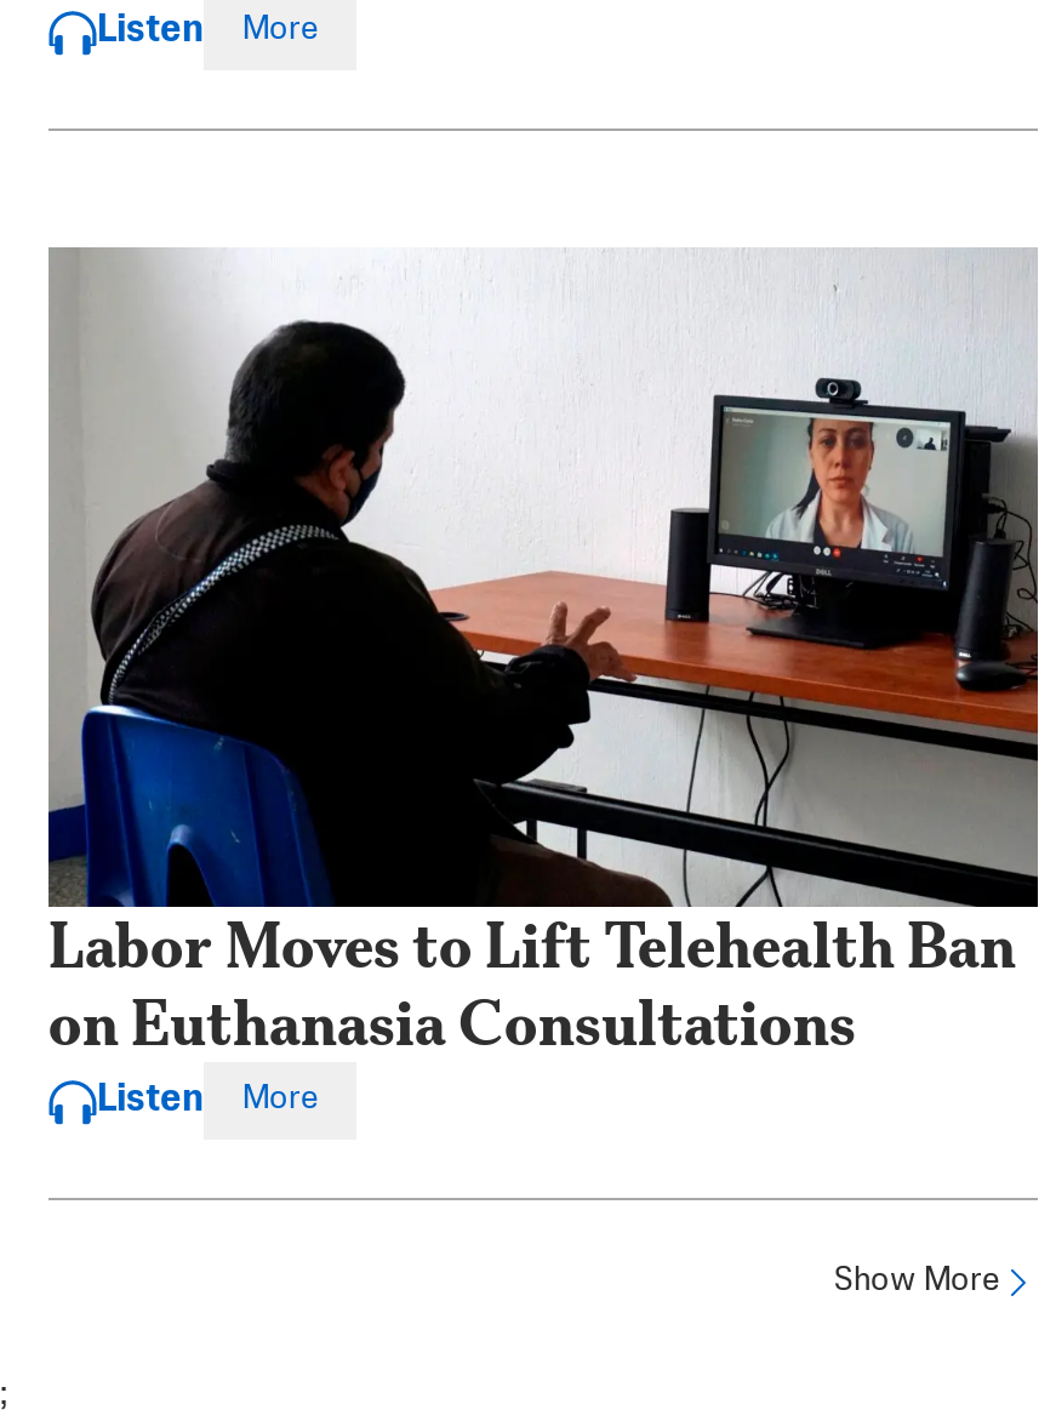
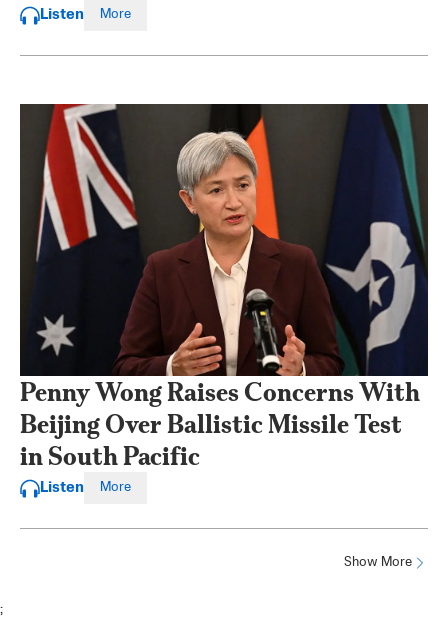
- [image]
- Labor Moves to Lift Telehealth Ban
- on Euthanasia Consultations
+ [image]
+ Penny Wong Raises Concerns With
+ Beijing Over Ballistic Missile Test
+ in South Pacific
